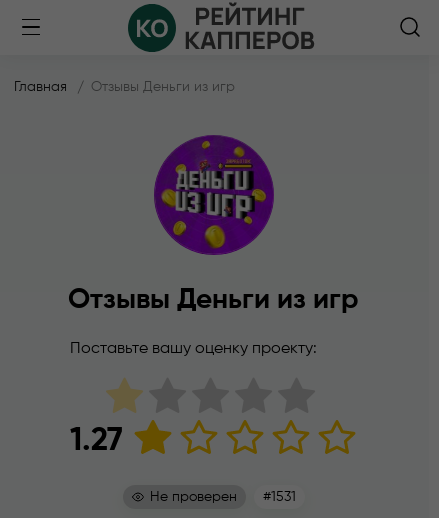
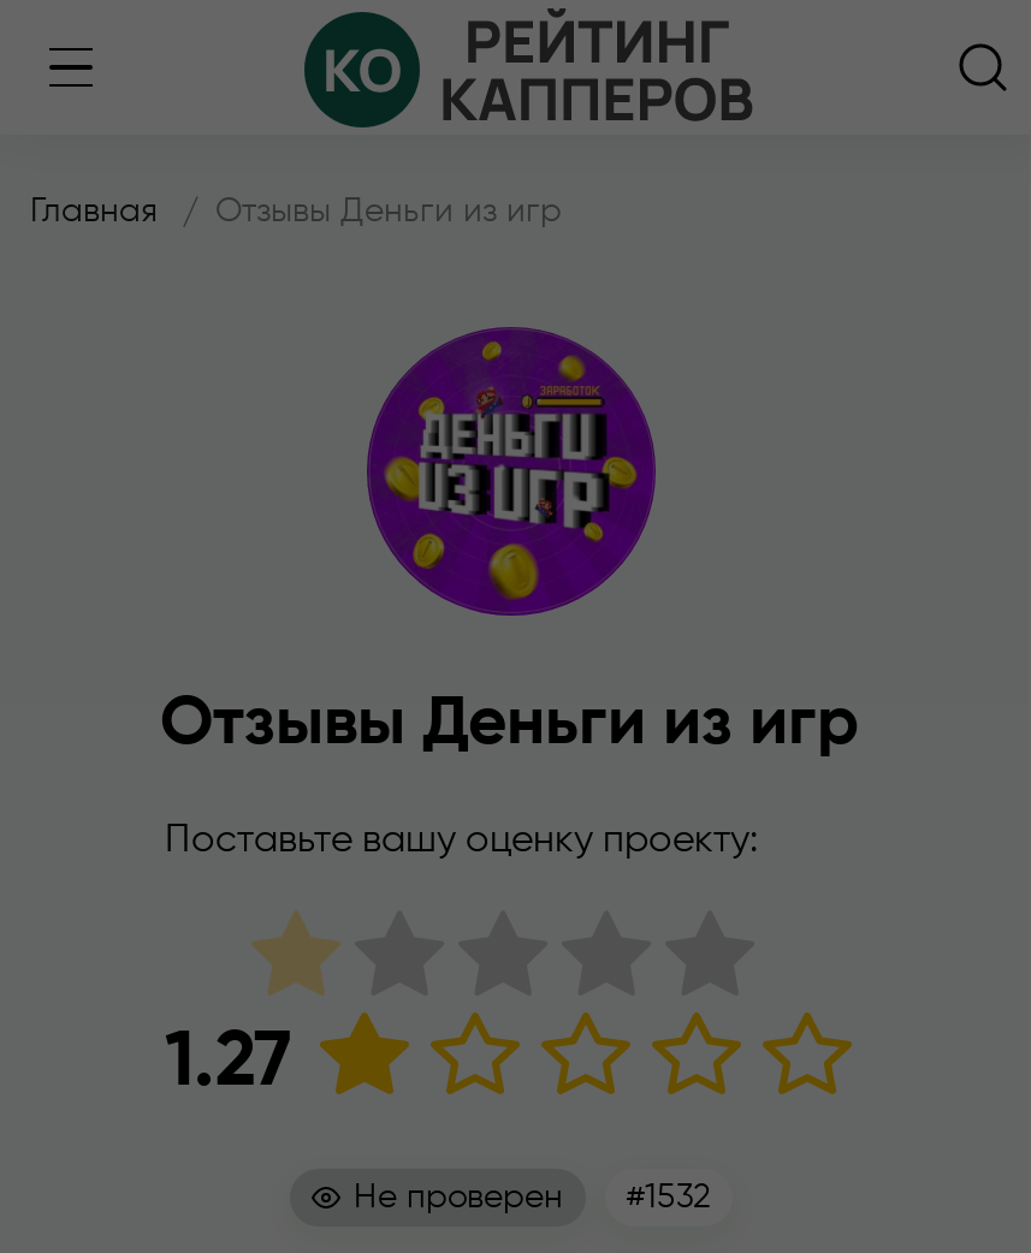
- Не проверен #1531
+ Не проверен #1532
